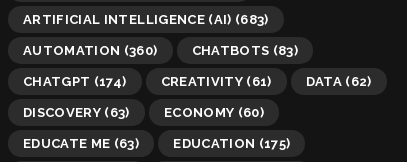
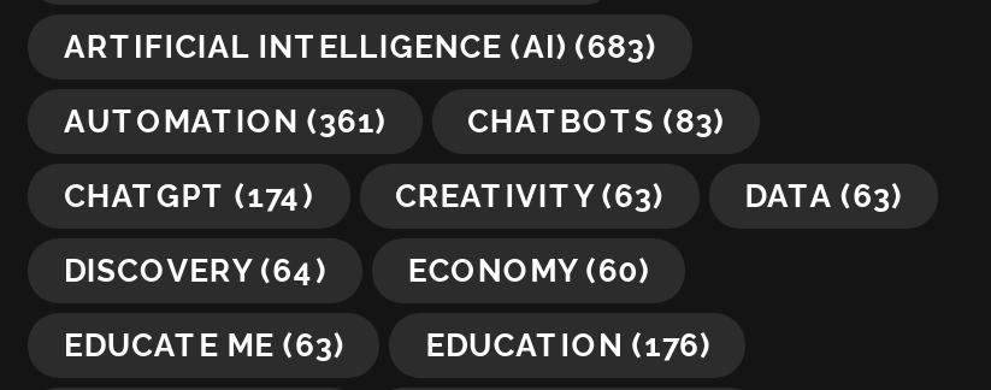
- AUTOMATION (360)
+ AUTOMATION (361)

- CREATIVITY (61)
+ CREATIVITY (63)

- DATA (62)
+ DATA (63)

- DISCOVERY (63)
+ DISCOVERY (64)

- EDUCATION (175)
+ EDUCATION (176)
